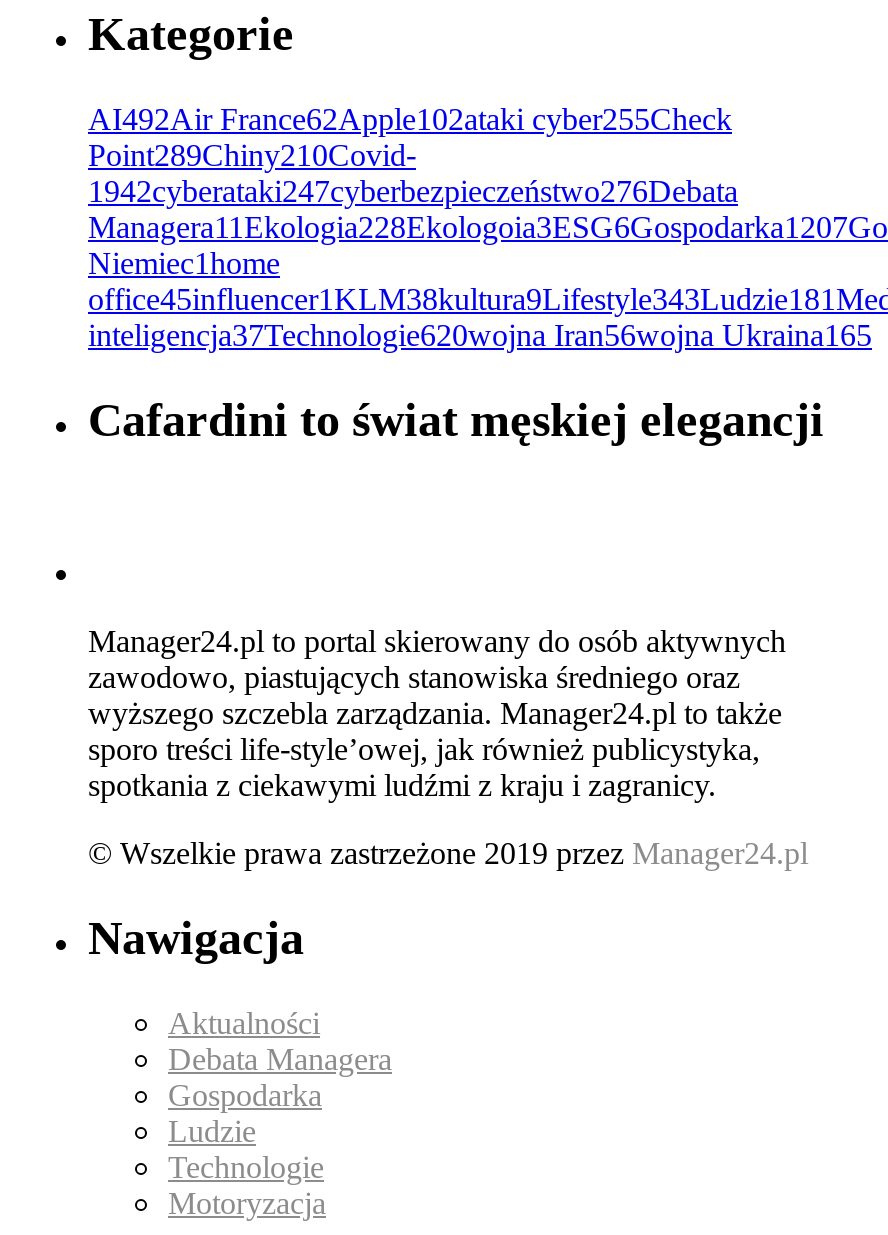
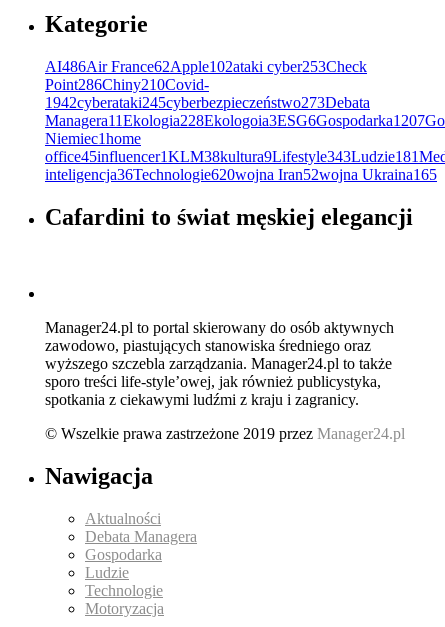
- AI492Air France62Apple102ataki cyber255Check
+ AI486Air France62Apple102ataki cyber253Check

- Point289Chiny210Covid-
+ Point286Chiny210Covid-

- 1942cyberataki247cyberbezpieczeństwo276Debata
+ 1942cyberataki245cyberbezpieczeństwo273Debata

- inteligencja37Technologie620wojna Iran56wojna Ukraina165
+ inteligencja36Technologie620wojna Iran52wojna Ukraina165
